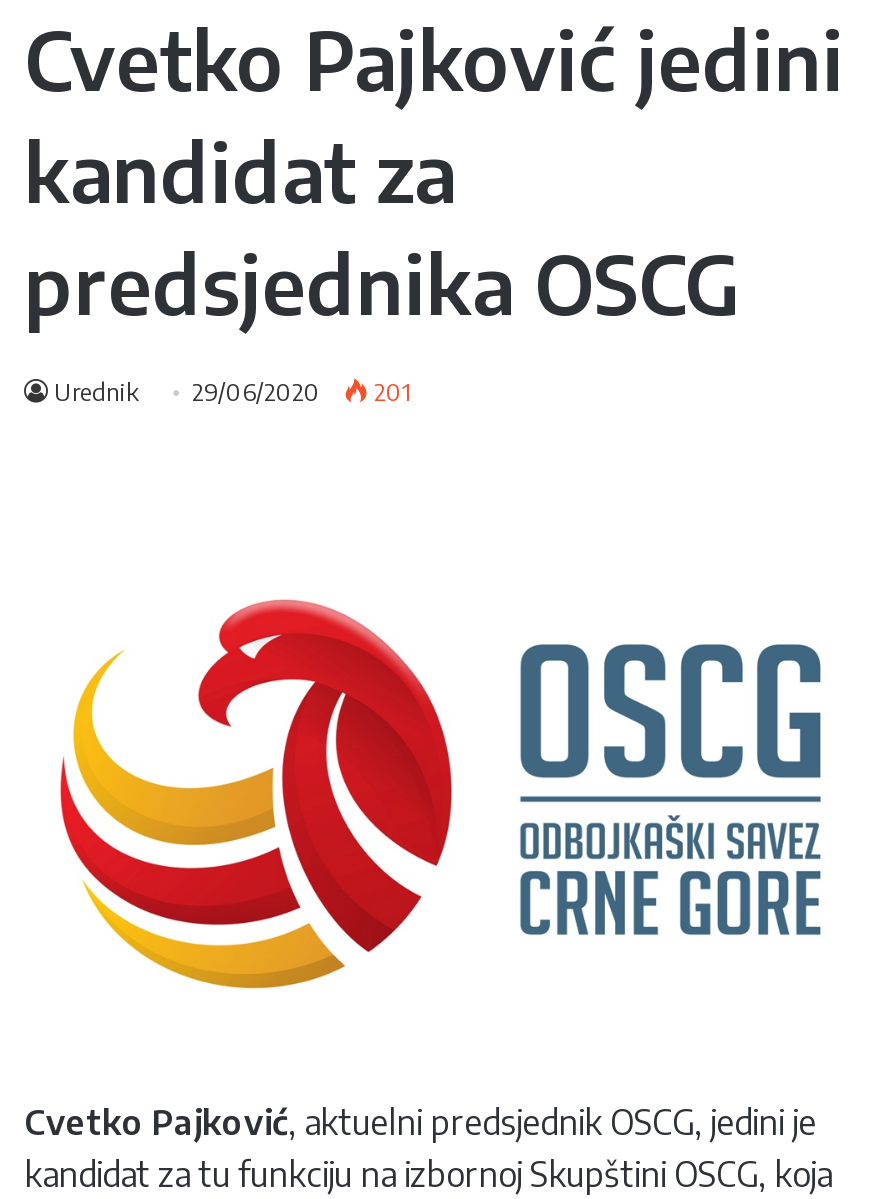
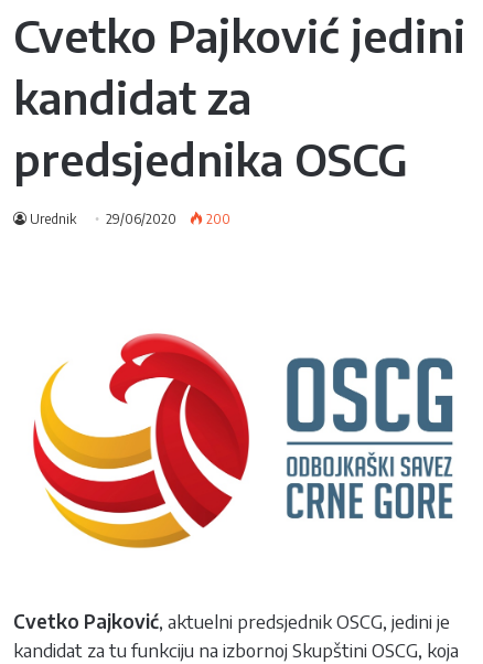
- Urednik 29/06/2020 201
+ Urednik 29/06/2020 200
